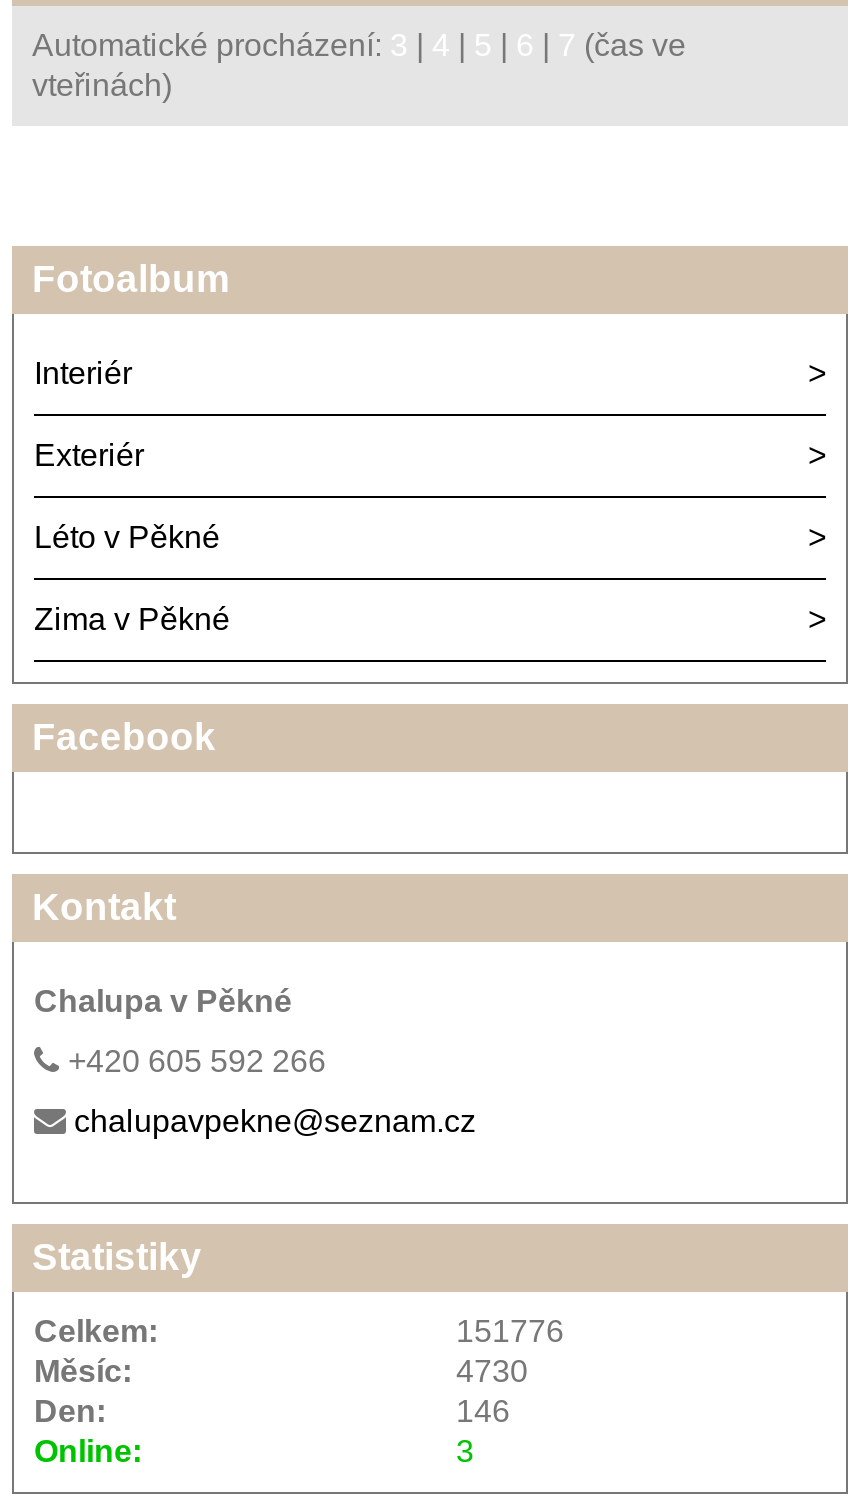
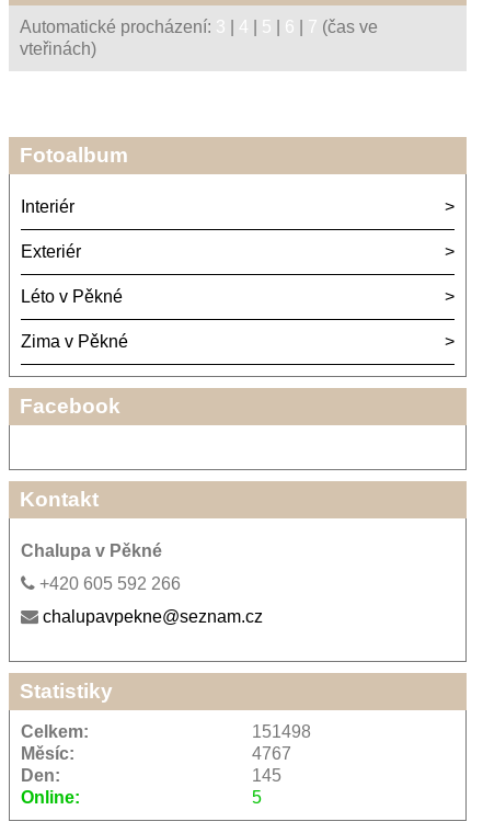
- 151776
+ 151498

- 4730
+ 4767

- 146
+ 145

- 3
+ 5
